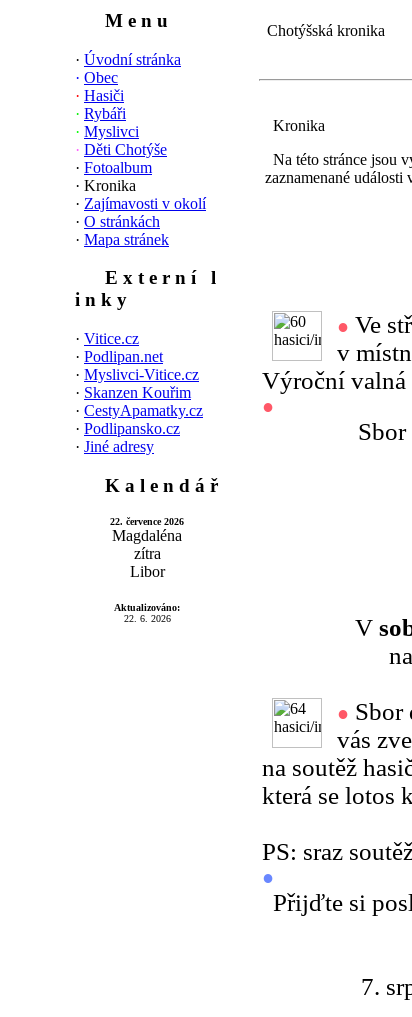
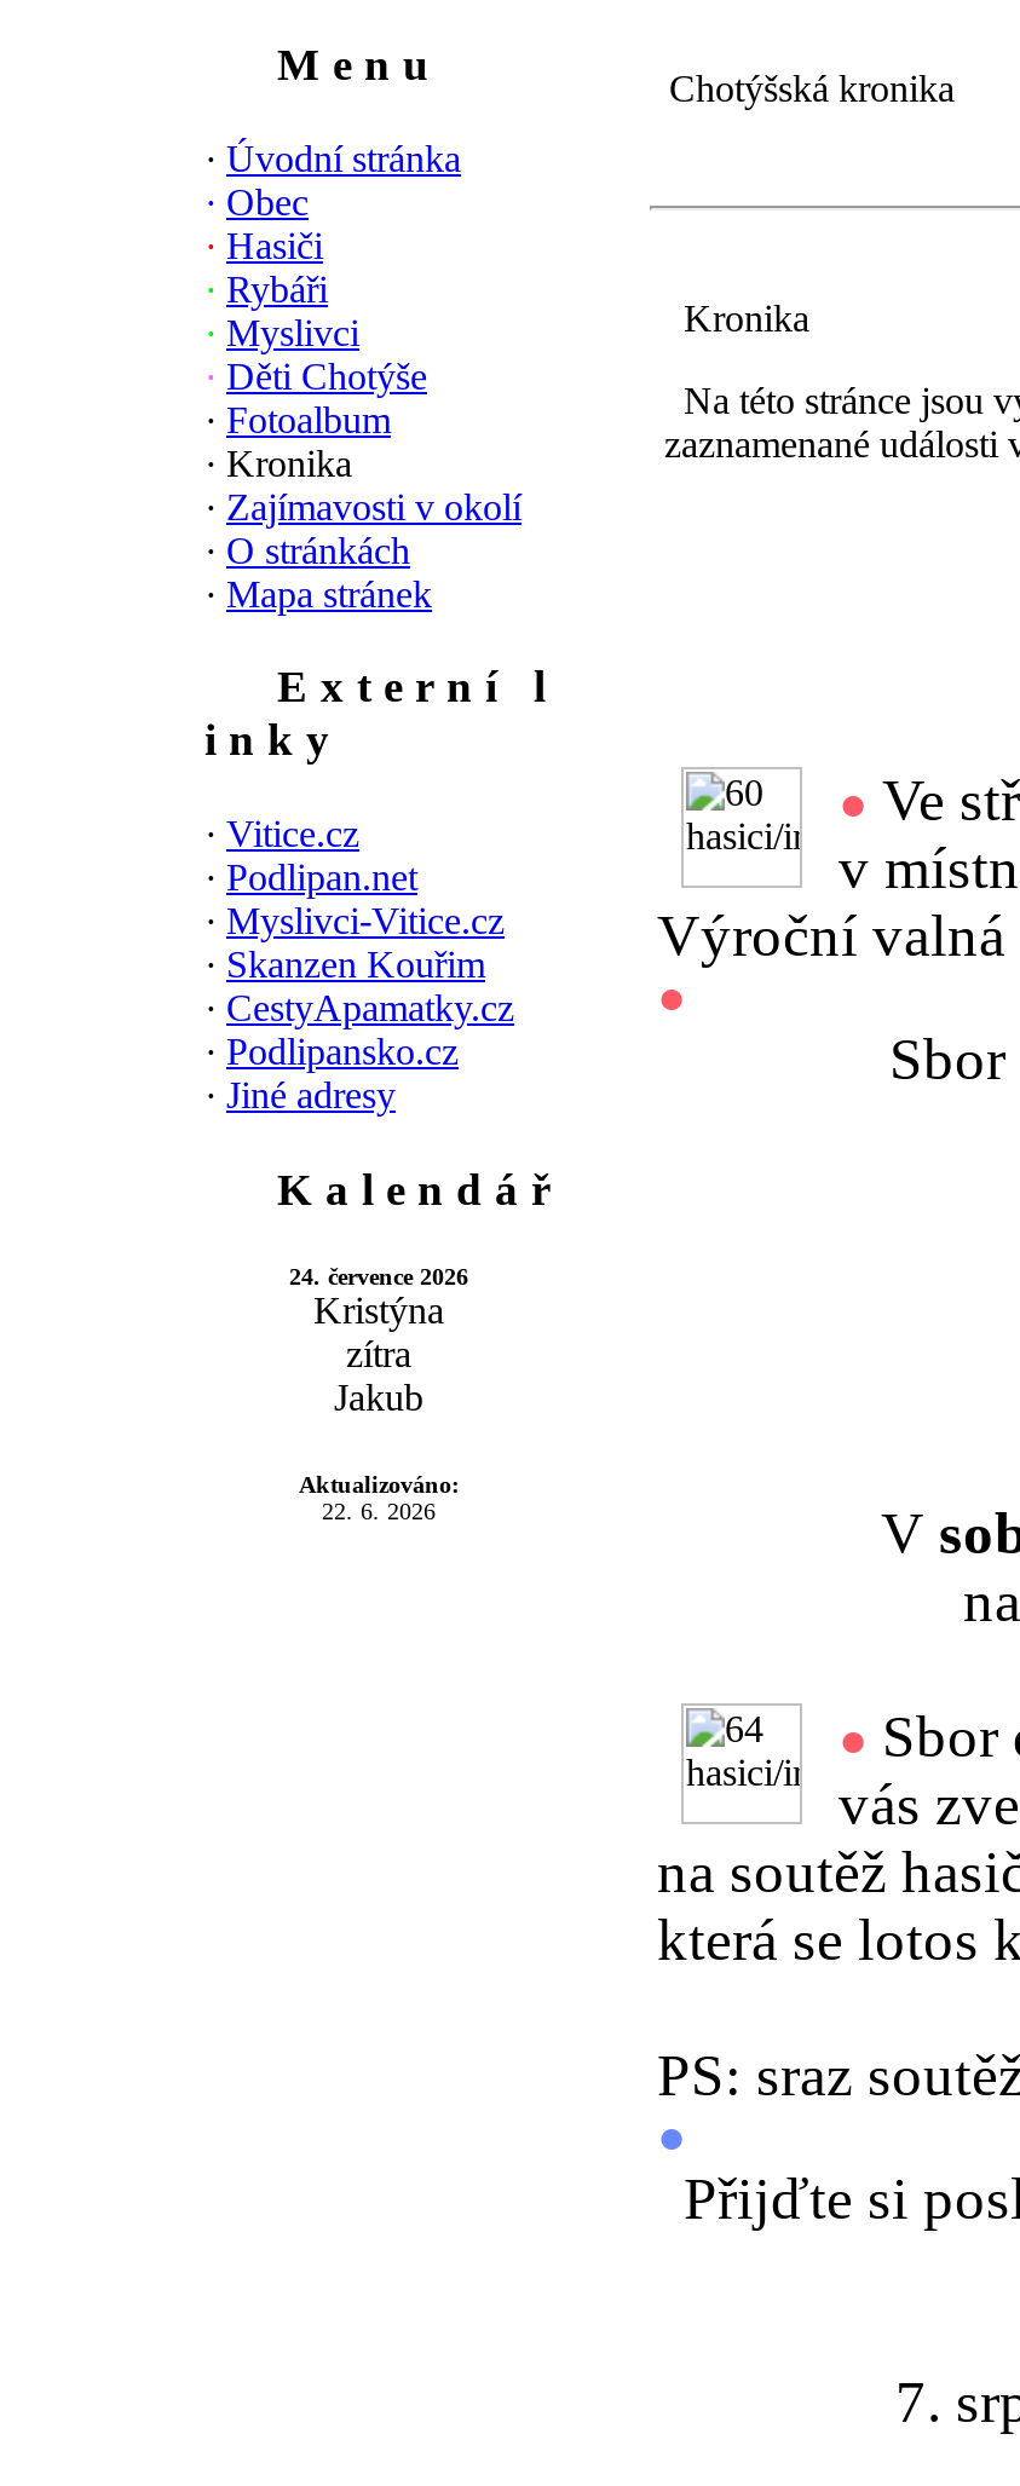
- 22. července 2026
- Magdaléna
+ 24. července 2026
+ Kristýna

- Libor
+ Jakub
